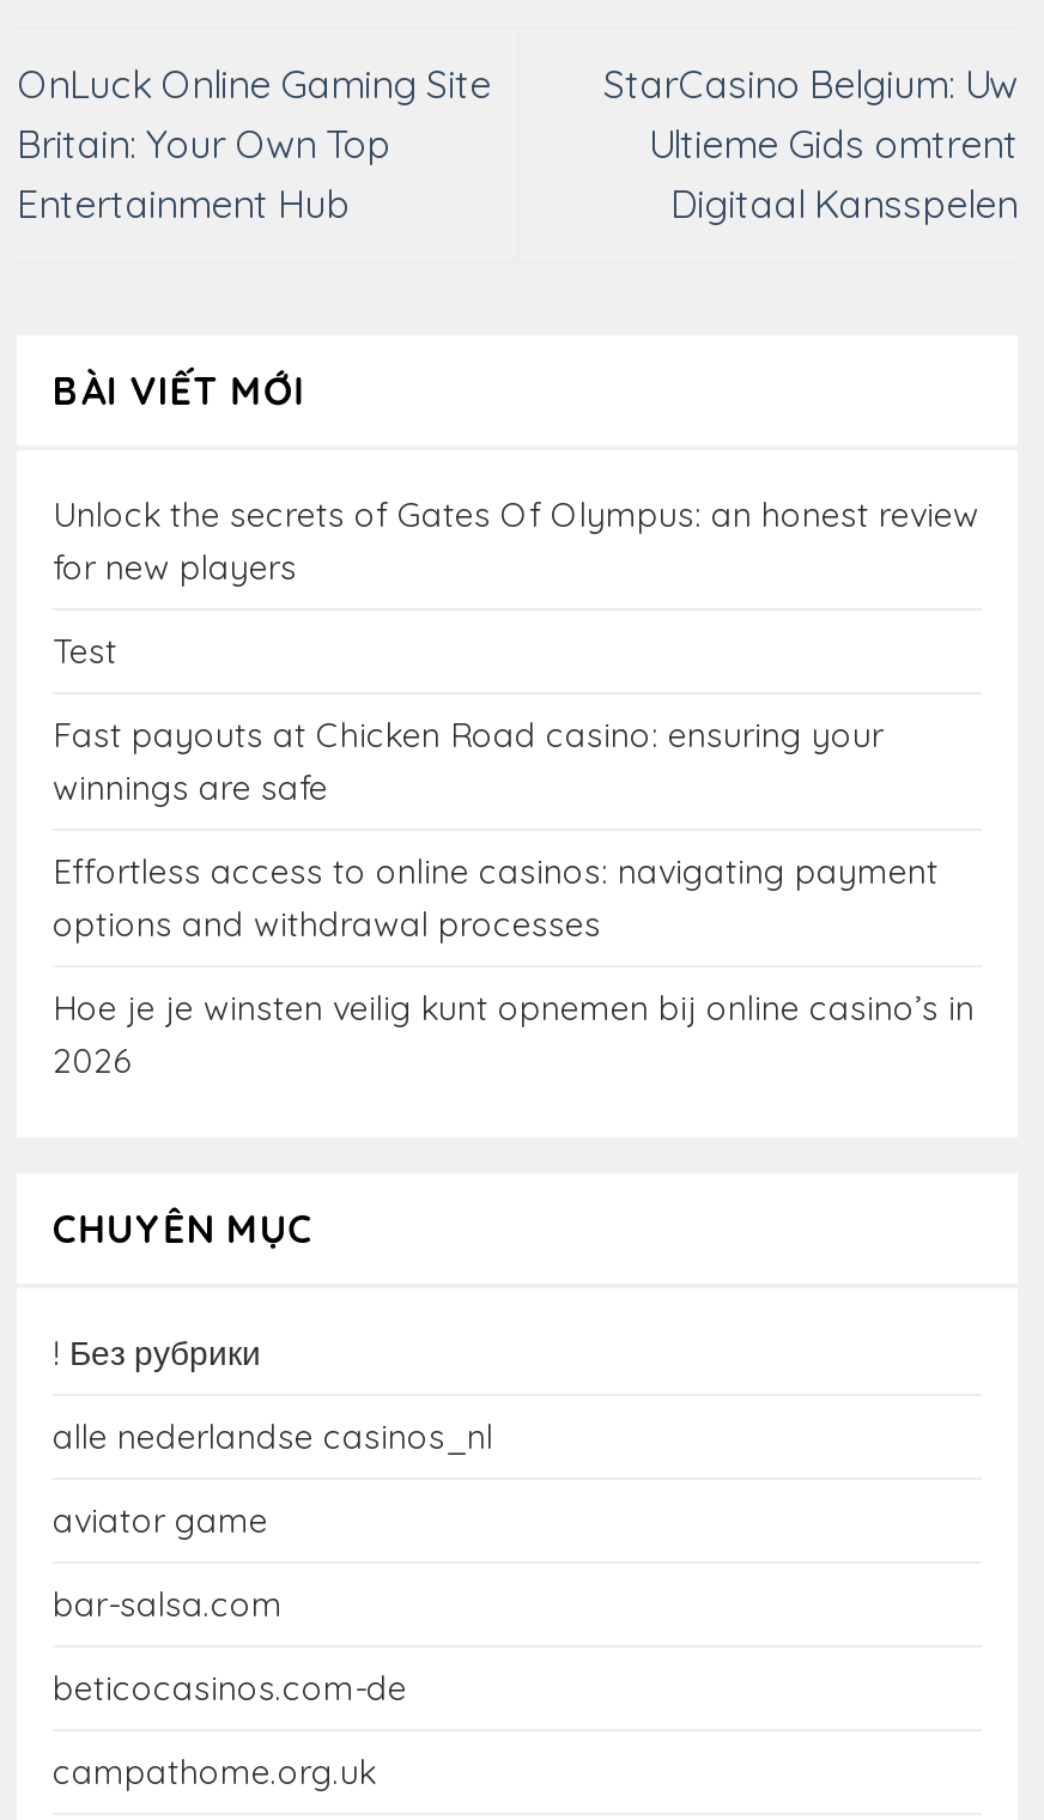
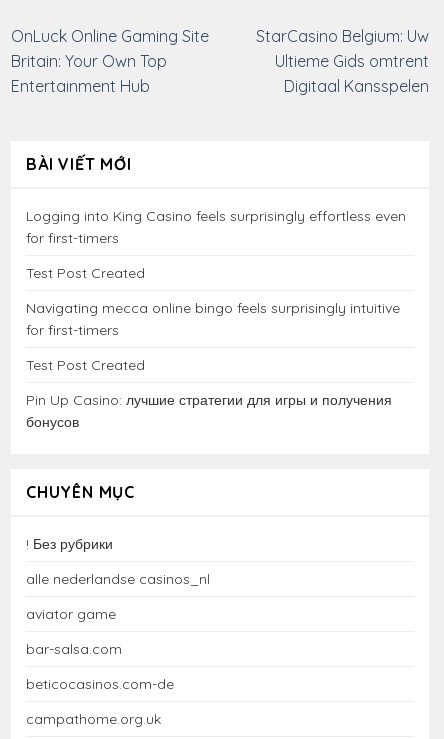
- Unlock the secrets of Gates Of Olympus: an honest review
- for new players
+ Logging into King Casino feels surprisingly effortless even
+ for first-timers

- Test
+ Test Post Created

- Fast payouts at Chicken Road casino: ensuring your
- winnings are safe
+ Navigating mecca online bingo feels surprisingly intuitive
+ for first-timers

- Effortless access to online casinos: navigating payment
- options and withdrawal processes
+ Test Post Created

- Hoe je je winsten veilig kunt opnemen bij online casino’s in
- 2026
+ Pin Up Casino: лучшие стратегии для игры и получения
+ бонусов
